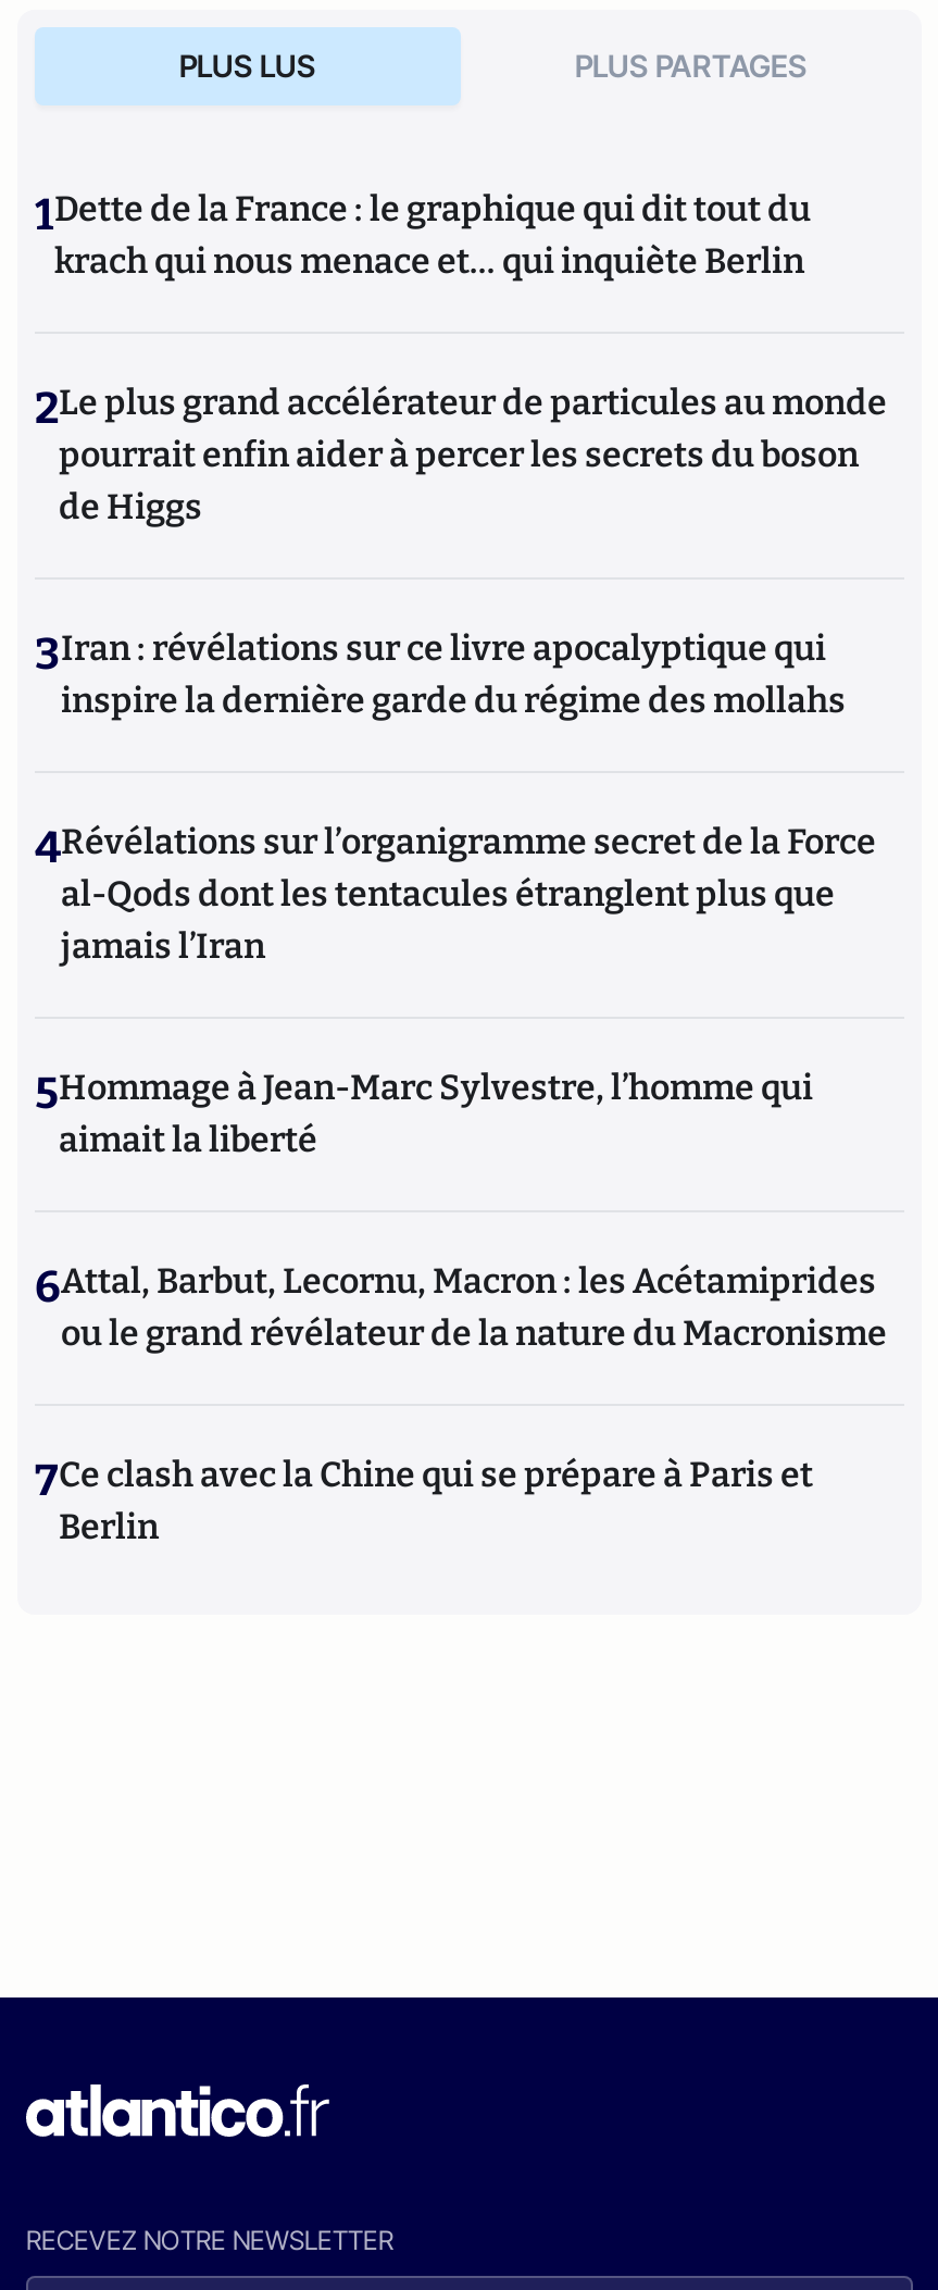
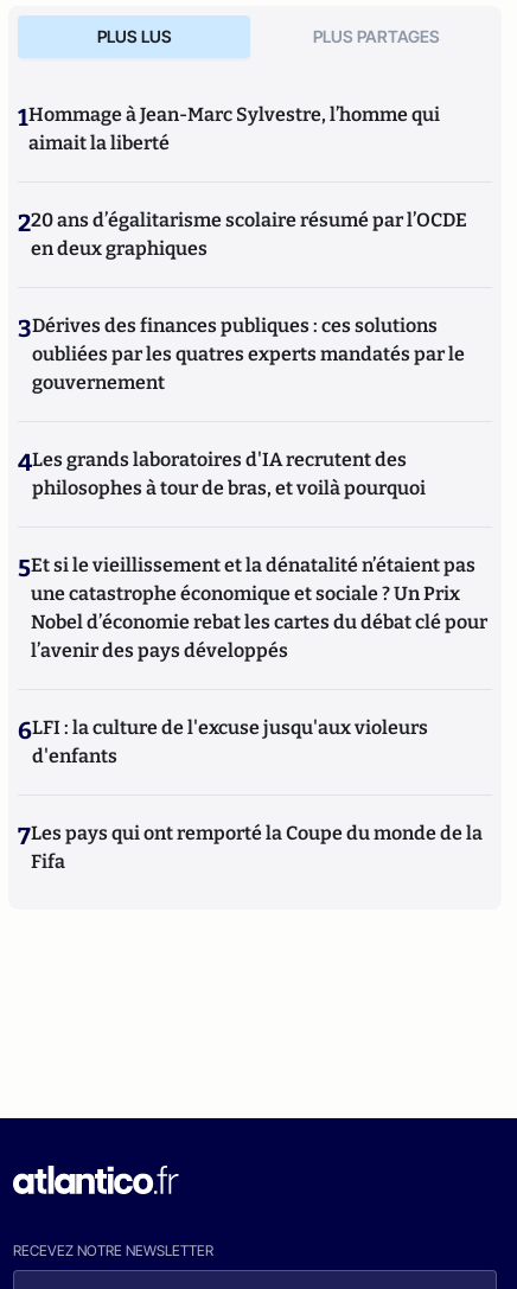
- 1Dette de la France : le graphique qui dit tout du
- krach qui nous menace et… qui inquiète Berlin
- 2Le plus grand accélérateur de particules au monde
- pourrait enfin aider à percer les secrets du boson
- de Higgs
- 3Iran : révélations sur ce livre apocalyptique qui
- inspire la dernière garde du régime des mollahs
- 4Révélations sur l’organigramme secret de la Force
- al-Qods dont les tentacules étranglent plus que
- jamais l’Iran
- 5Hommage à Jean-Marc Sylvestre, l’homme qui
+ 1Hommage à Jean-Marc Sylvestre, l’homme qui

moved up: aimait la liberté

- 6Attal, Barbut, Lecornu, Macron : les Acétamiprides
- ou le grand révélateur de la nature du Macronisme
- 7Ce clash avec la Chine qui se prépare à Paris et
- Berlin
+ 220 ans d’égalitarisme scolaire résumé par l’OCDE
+ en deux graphiques
+ 3Dérives des finances publiques : ces solutions
+ oubliées par les quatres experts mandatés par le
+ gouvernement
+ 4Les grands laboratoires d'IA recrutent des
+ philosophes à tour de bras, et voilà pourquoi
+ 5Et si le vieillissement et la dénatalité n’étaient pas
+ une catastrophe économique et sociale ? Un Prix
+ Nobel d’économie rebat les cartes du débat clé pour
+ l’avenir des pays développés
+ 6LFI : la culture de l'excuse jusqu'aux violeurs
+ d'enfants
+ 7Les pays qui ont remporté la Coupe du monde de la
+ Fifa
